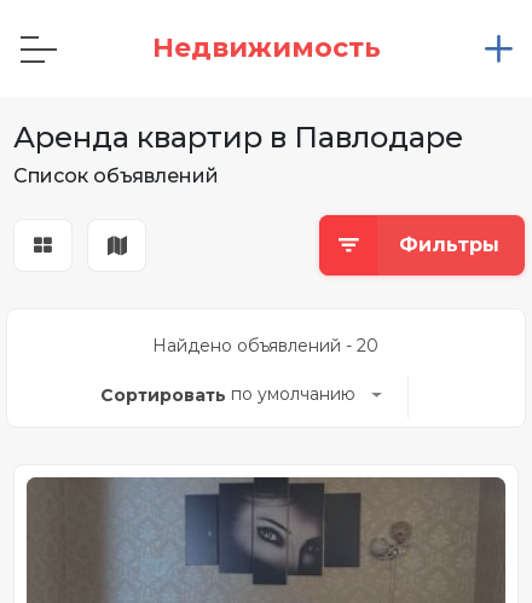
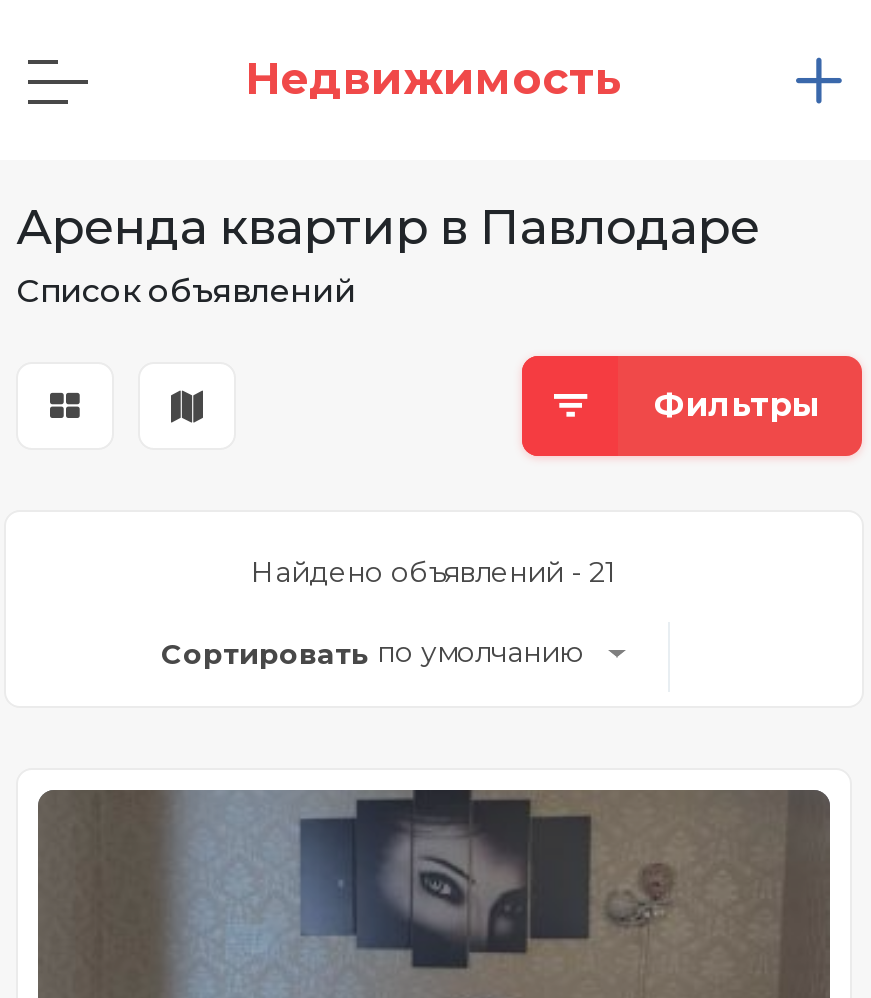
- Найдено объявлений - 20
+ Найдено объявлений - 21
